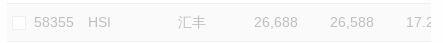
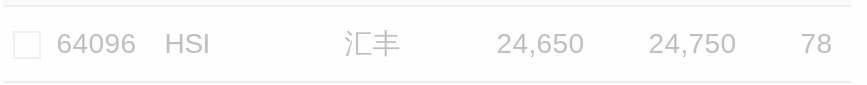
- 58355 HSI
+ 64096 HSI

- 26,688
+ 24,650

- 26,588
+ 24,750

- 17.2
+ 78
